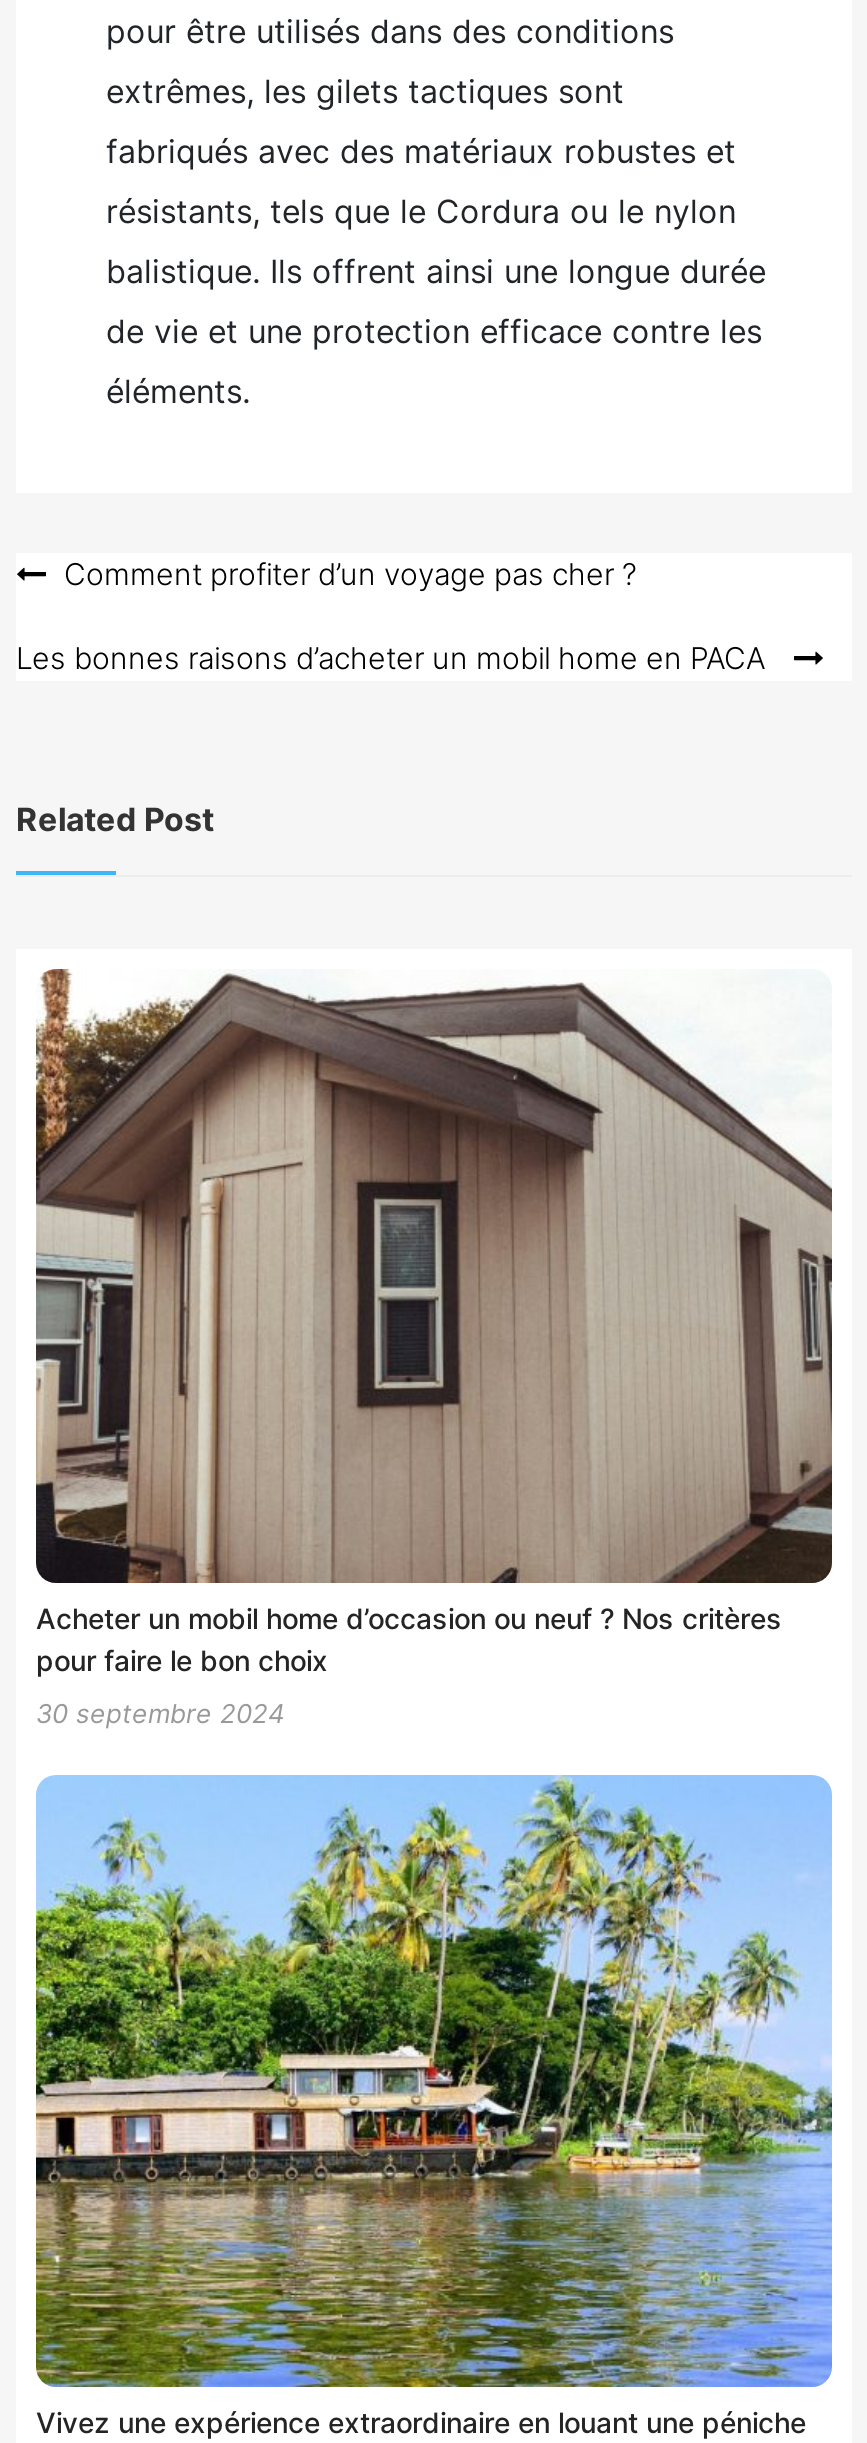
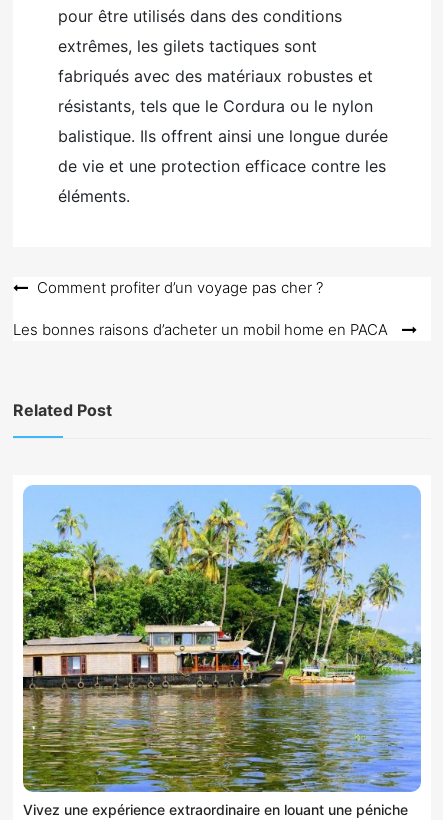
- [image]
- Acheter un mobil home d’occasion ou neuf ? Nos critères
- pour faire le bon choix
- 30 septembre 2024
